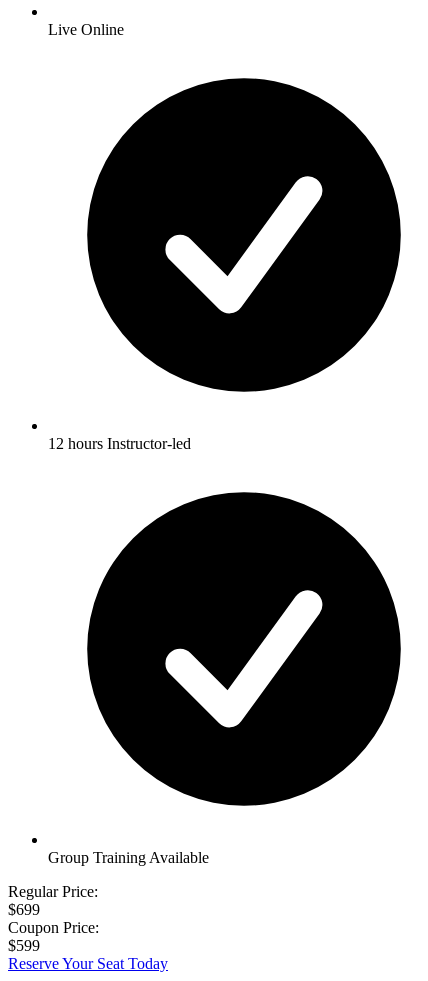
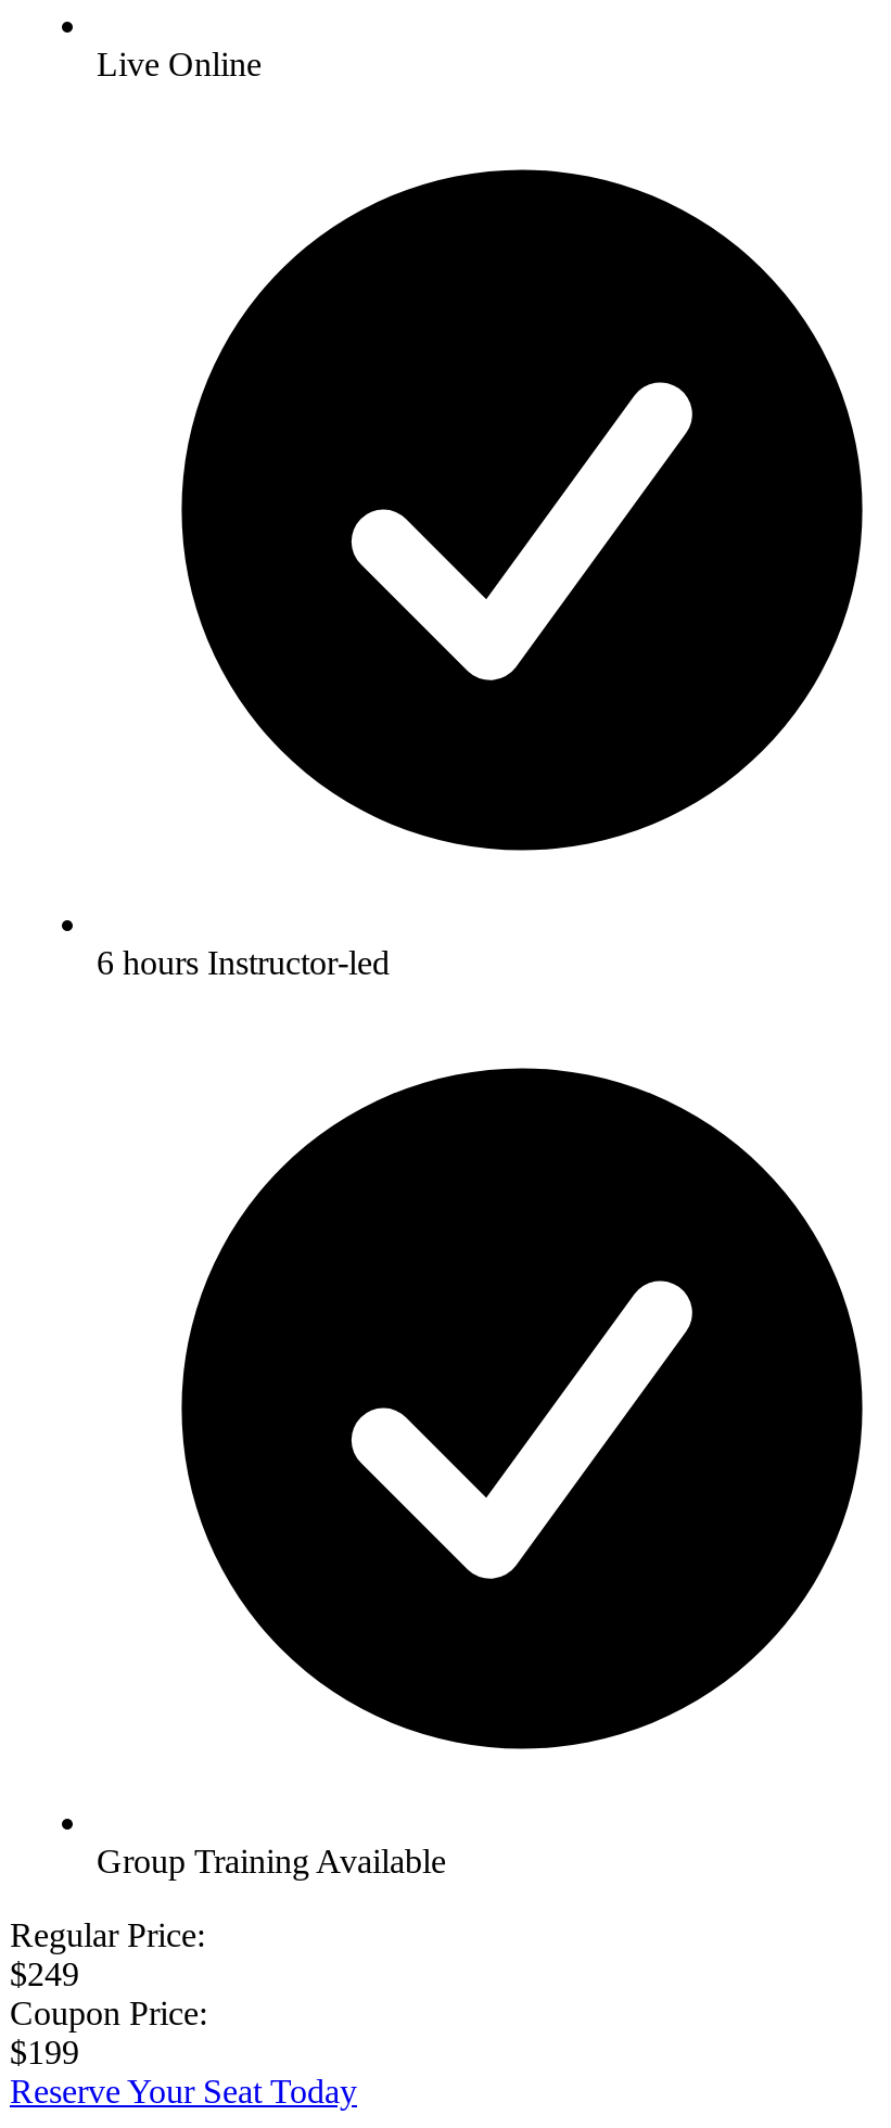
- 12 hours Instructor-led
+ 6 hours Instructor-led

- $699
+ $249

- $599
+ $199
